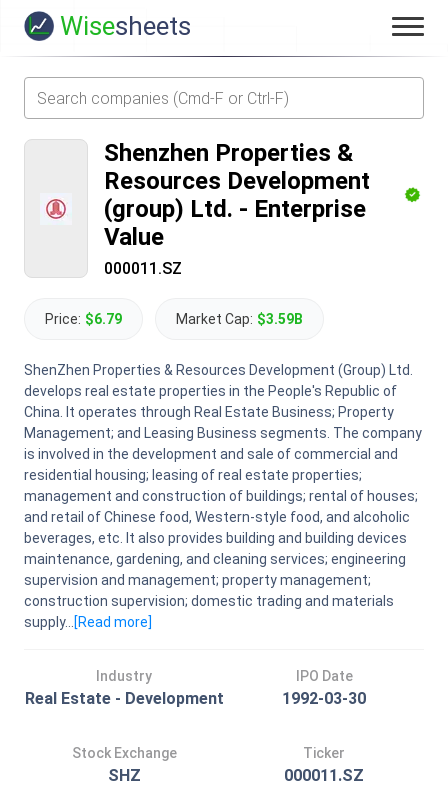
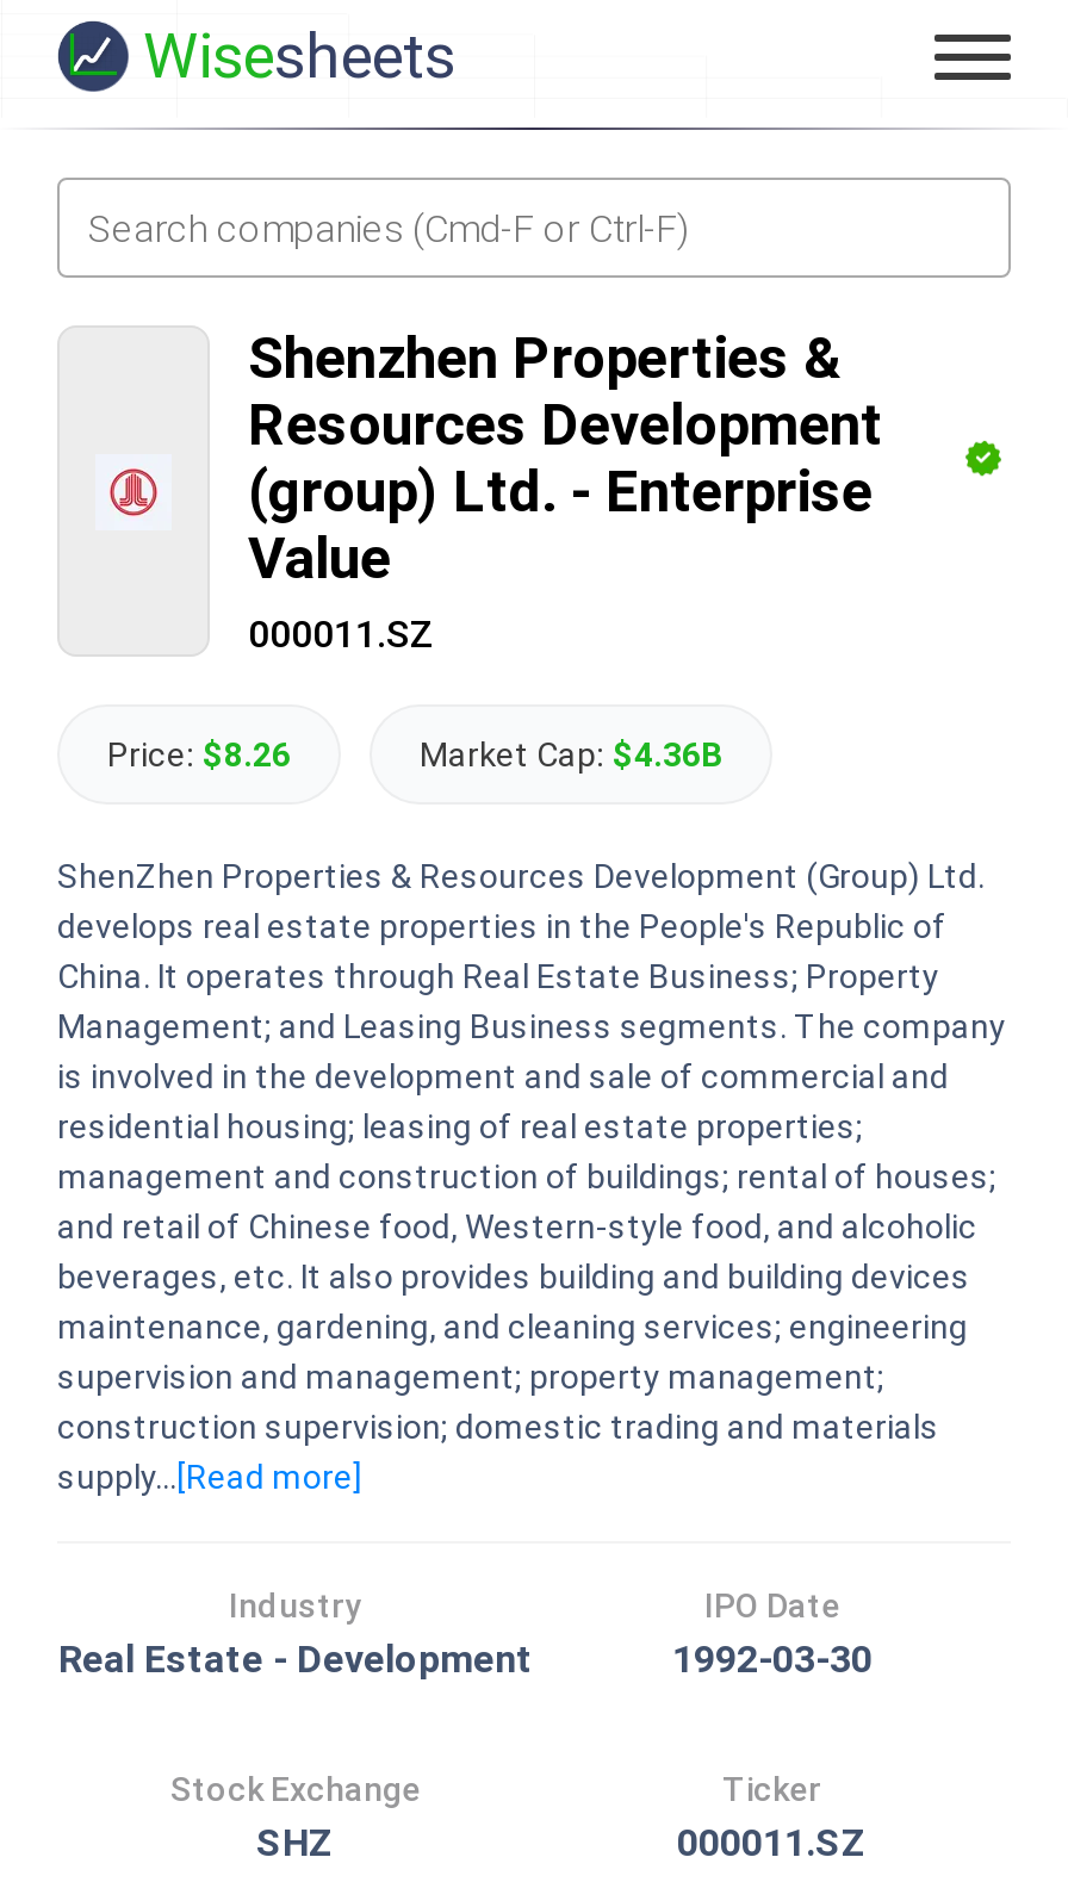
- Price: $6.79
+ Price: $8.26

- Market Cap: $3.59B
+ Market Cap: $4.36B
